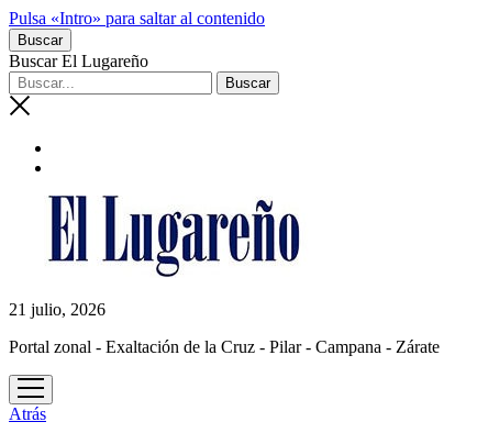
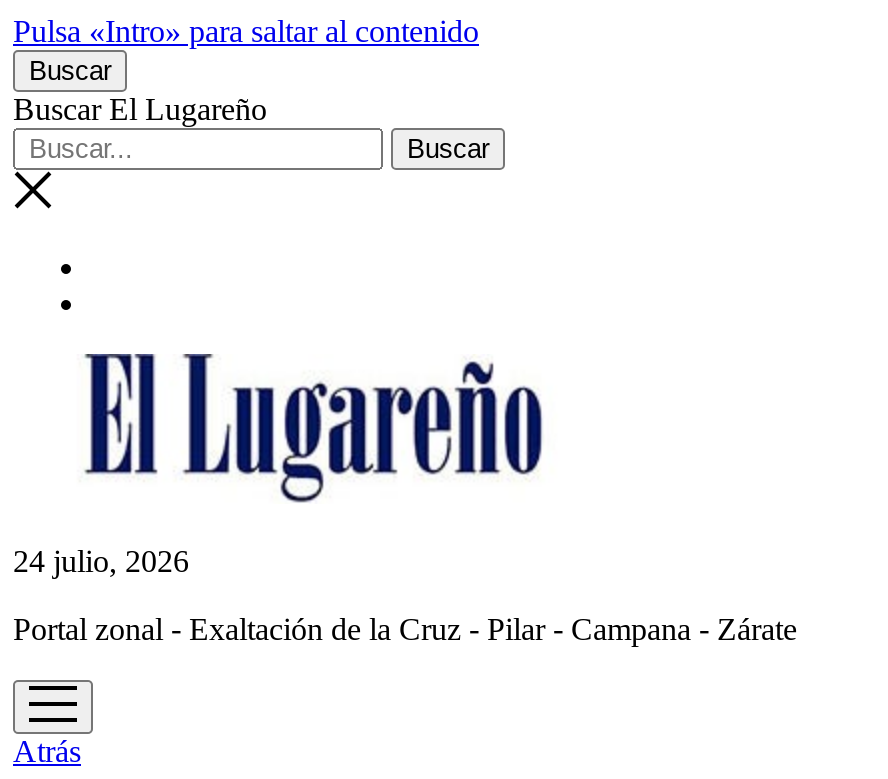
- 21 julio, 2026
+ 24 julio, 2026
